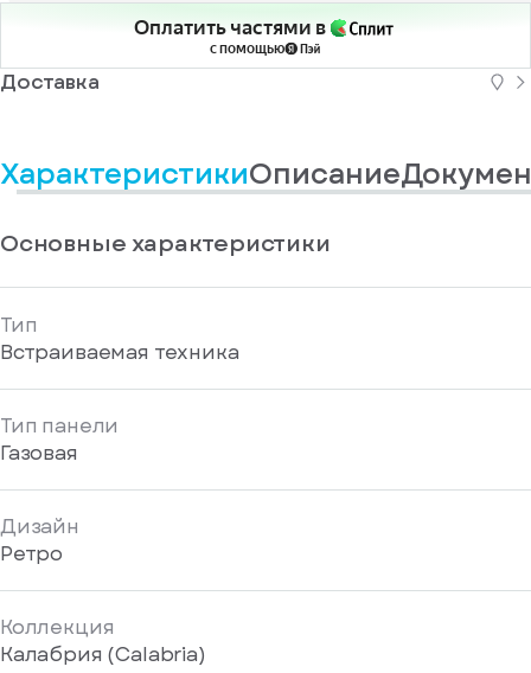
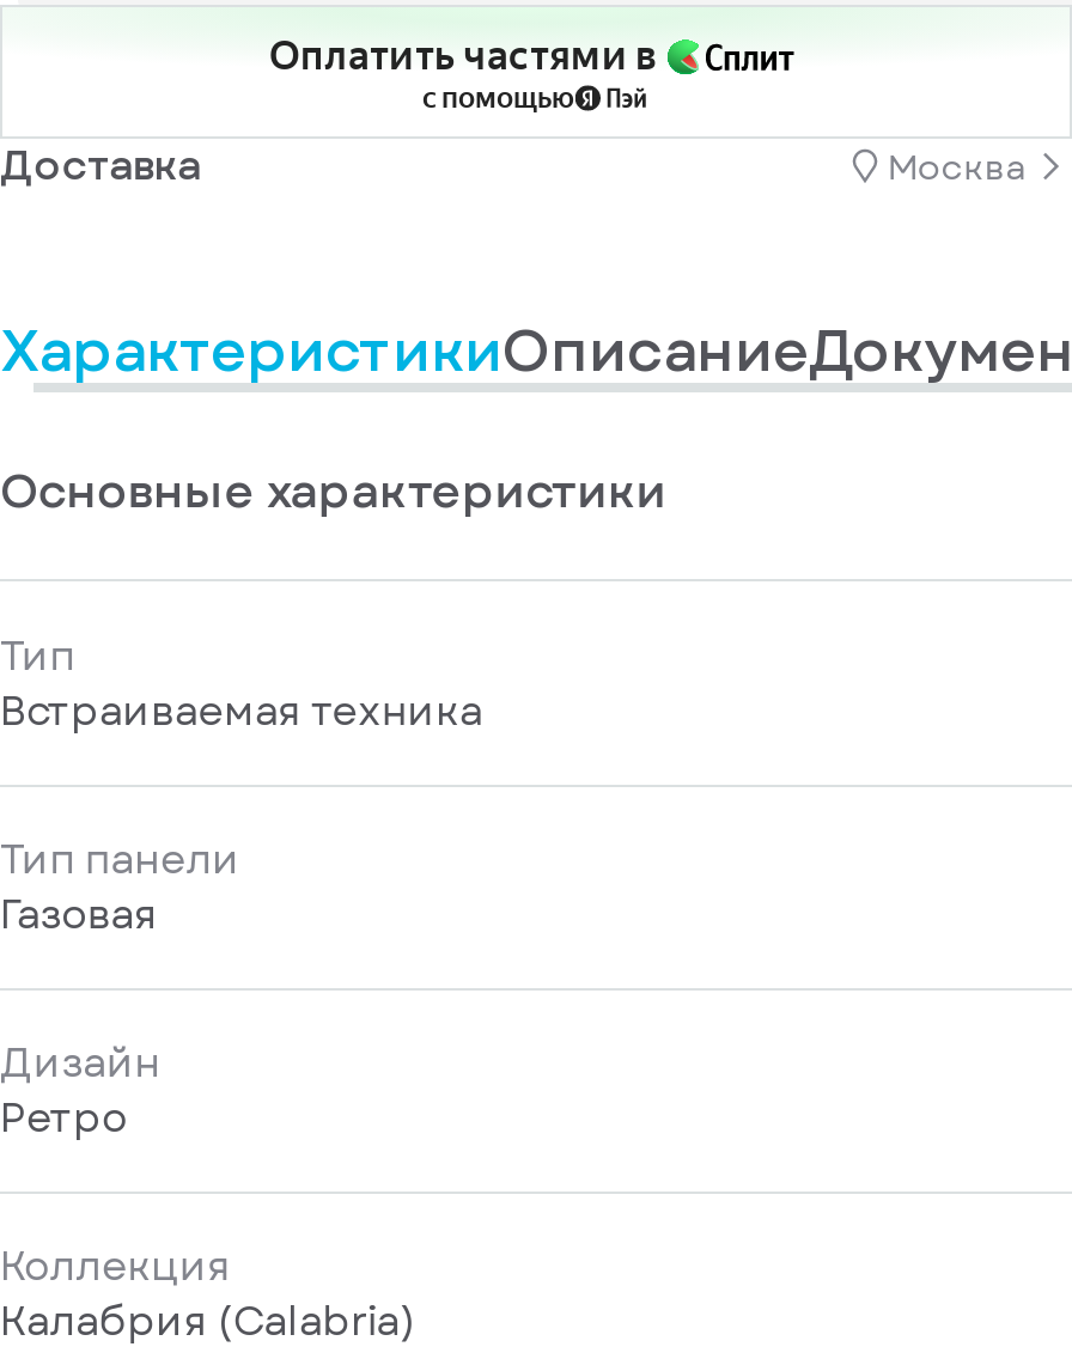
+ Москва
